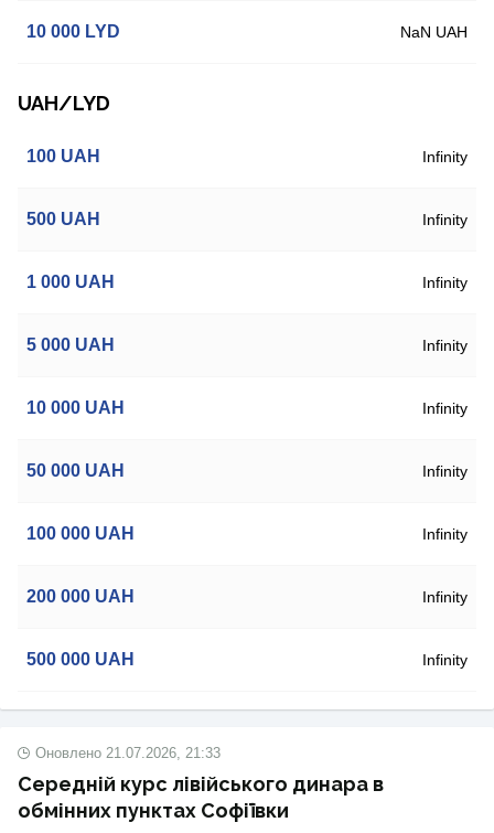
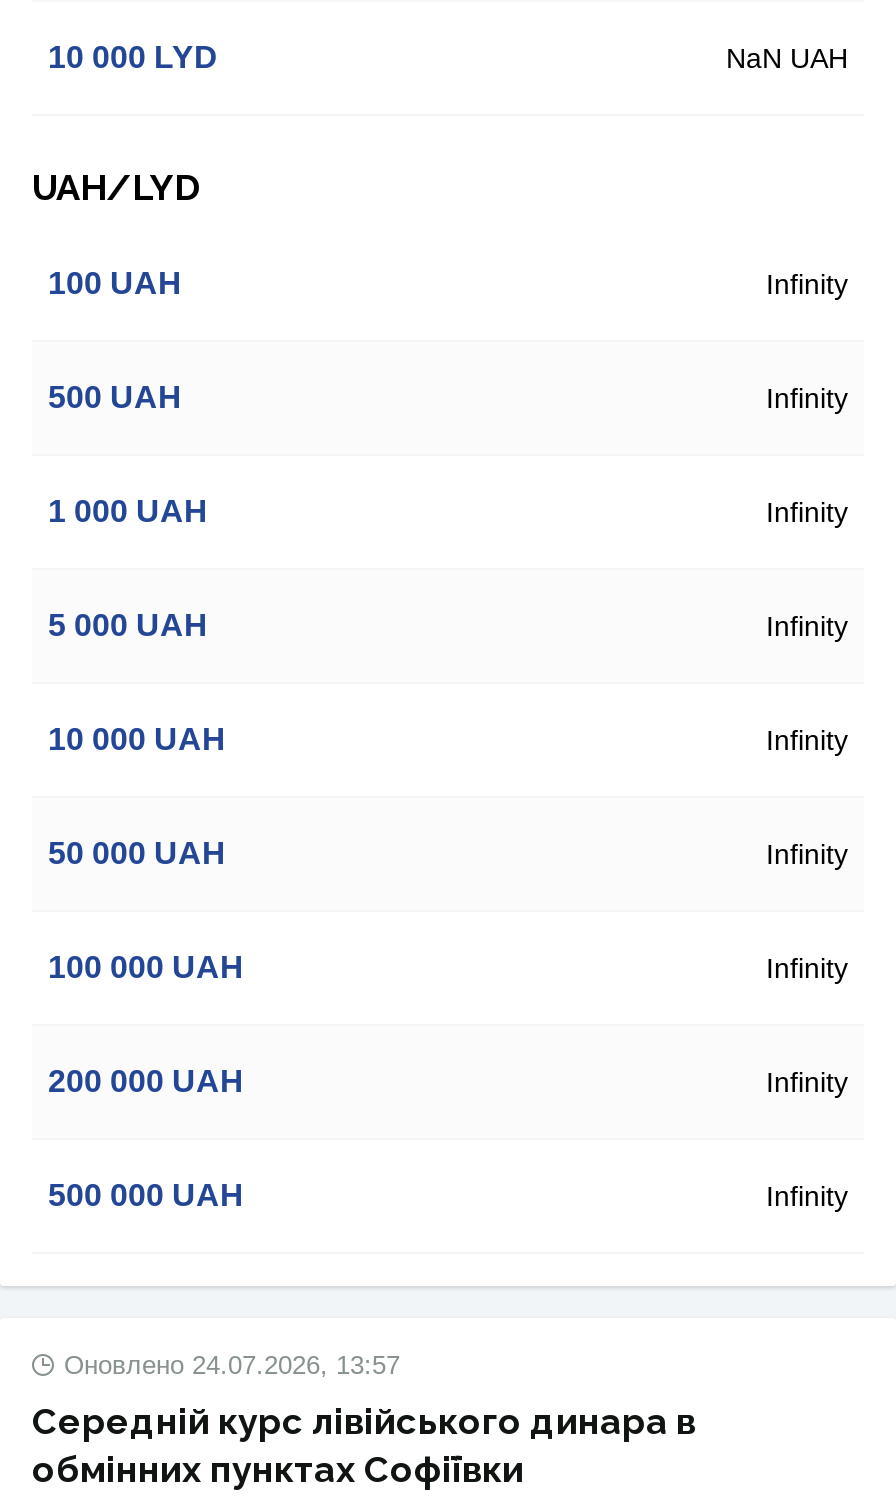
- Оновлено 21.07.2026, 21:33
+ Оновлено 24.07.2026, 13:57
